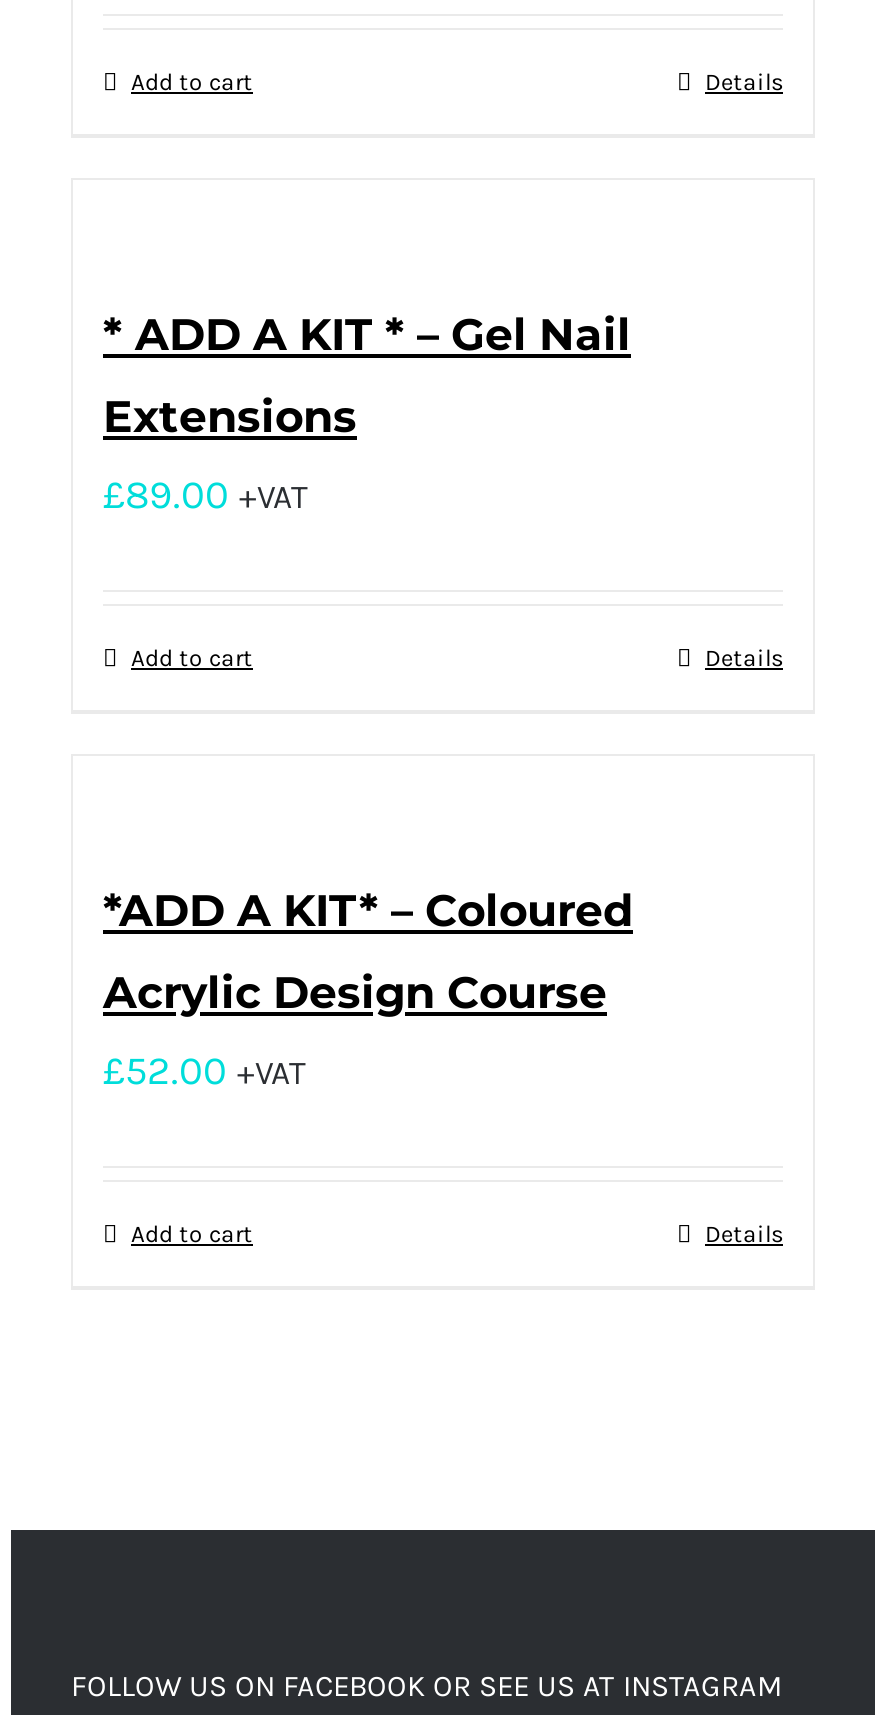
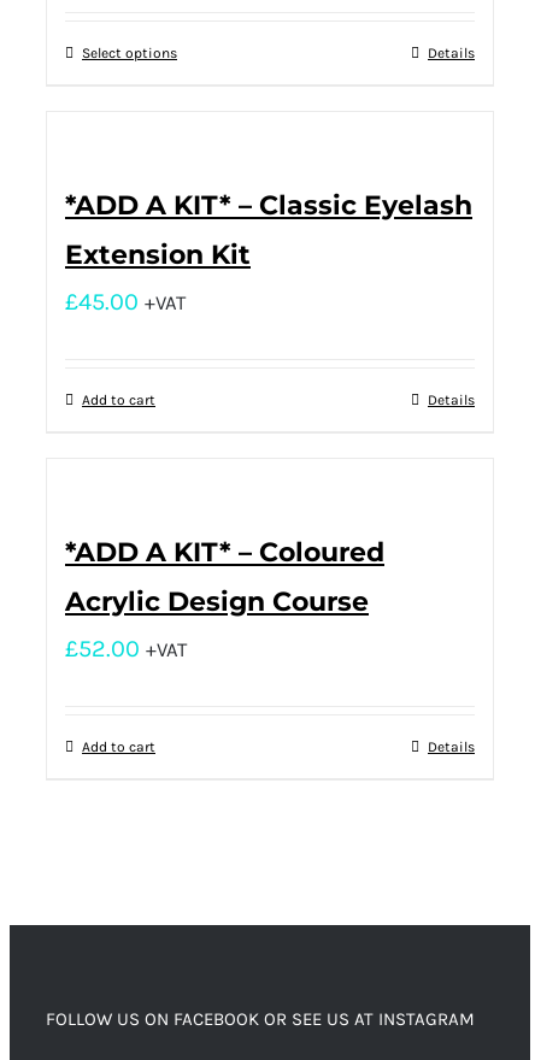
- Add to cart
+ Select options

- * ADD A KIT * – Gel Nail
+ *ADD A KIT* – Classic Eyelash

- Extensions
+ Extension Kit

- £89.00 +VAT
+ £45.00 +VAT
